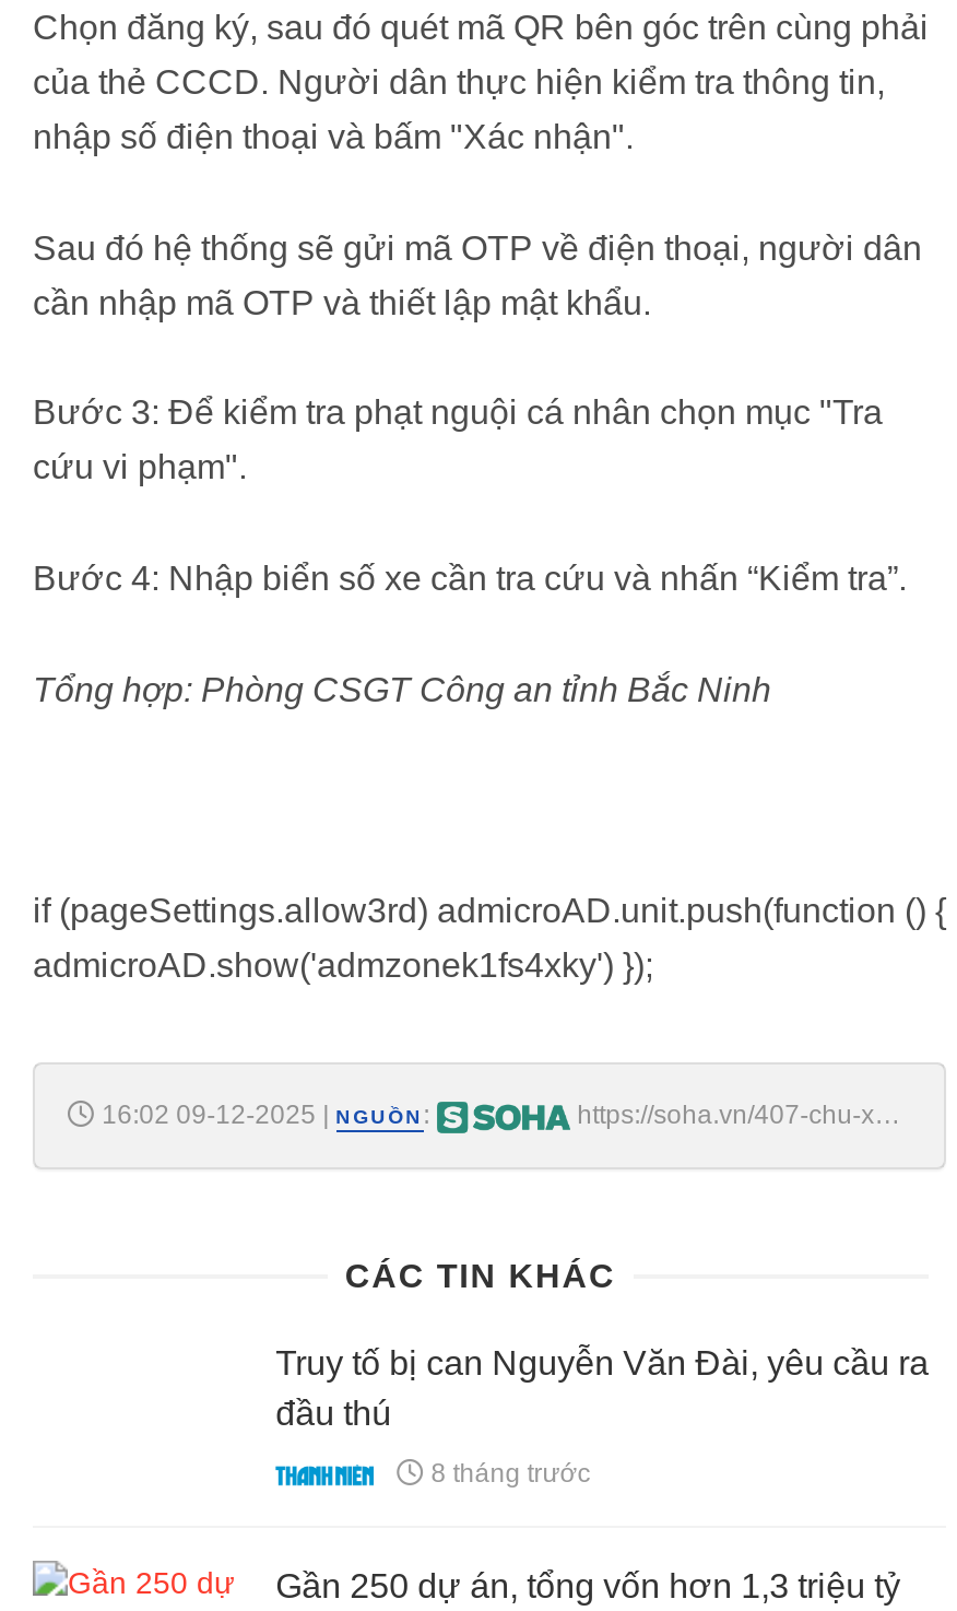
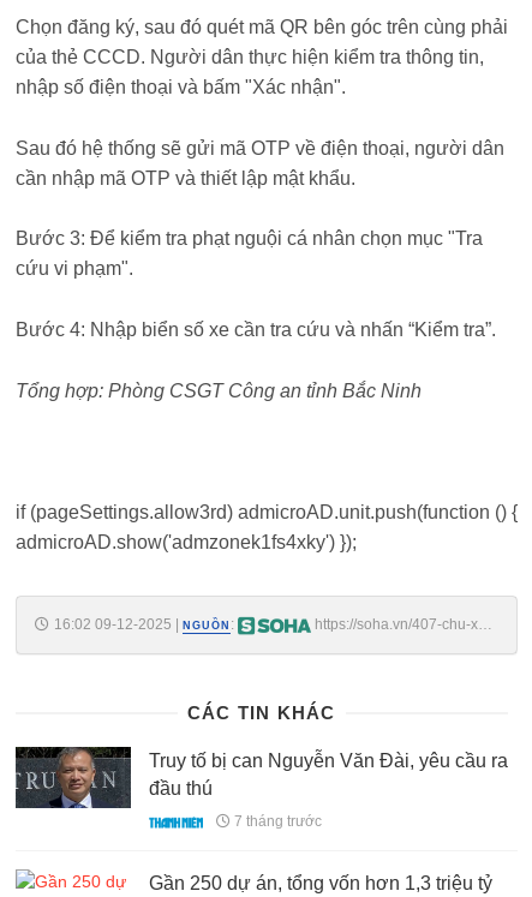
+ [image]

- 8 tháng trước
+ 7 tháng trước
